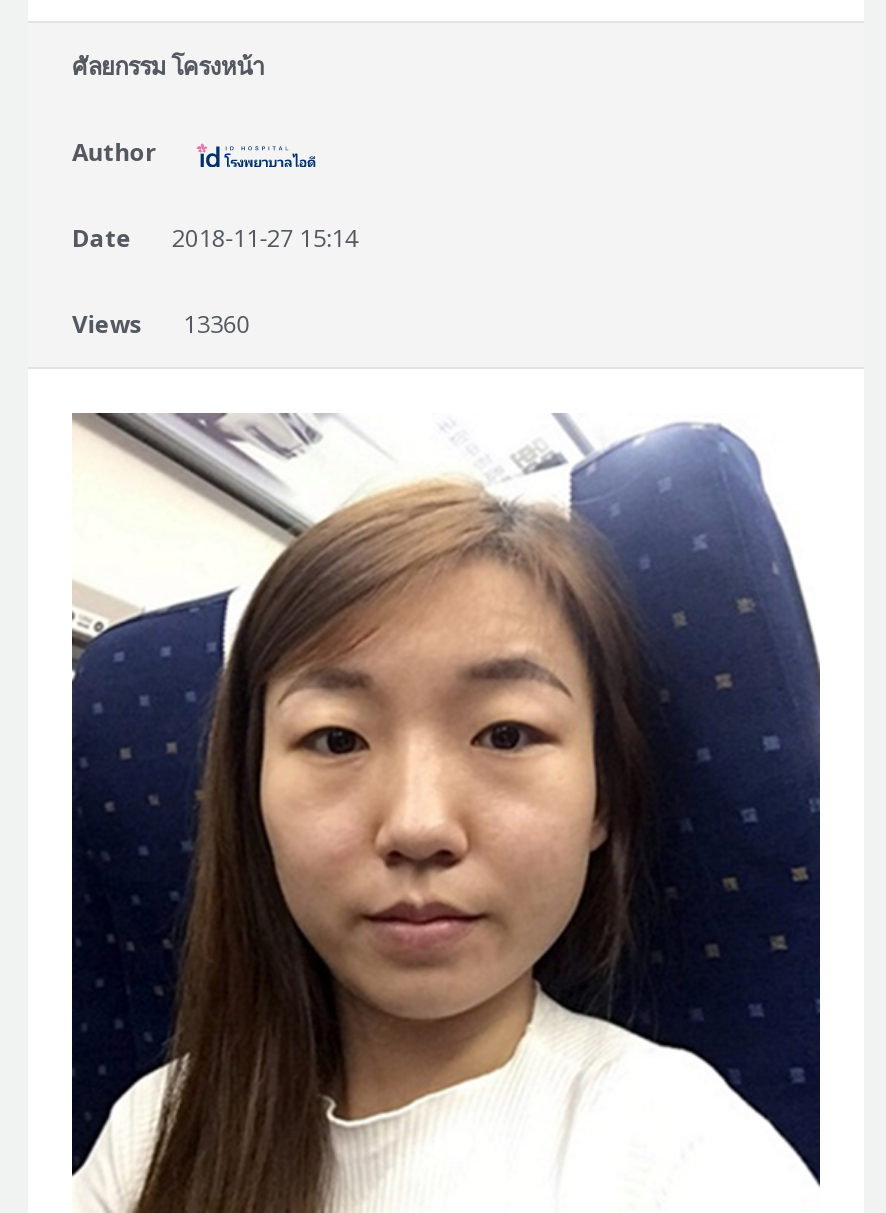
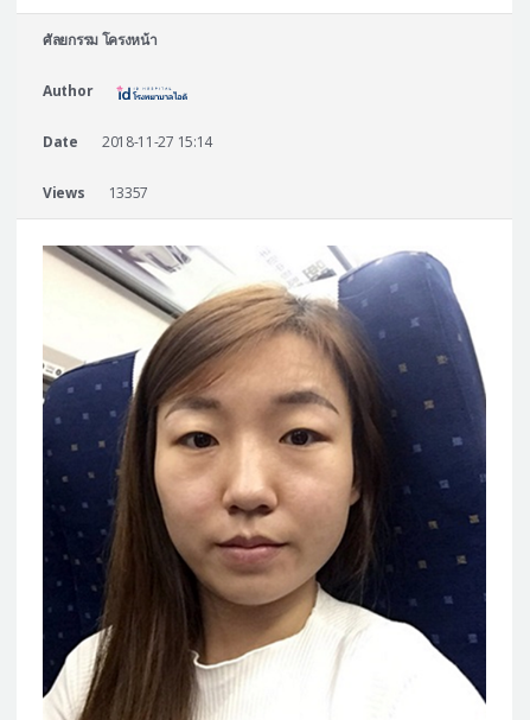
- Views 13360
+ Views 13357
